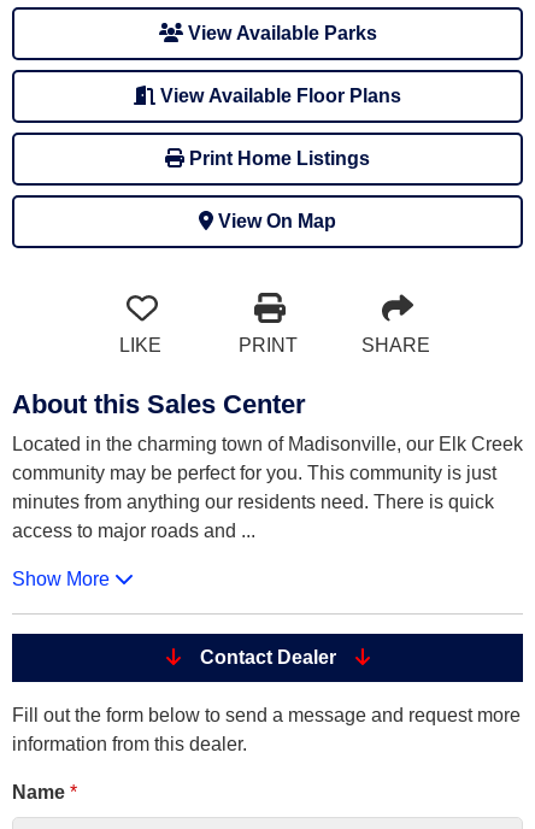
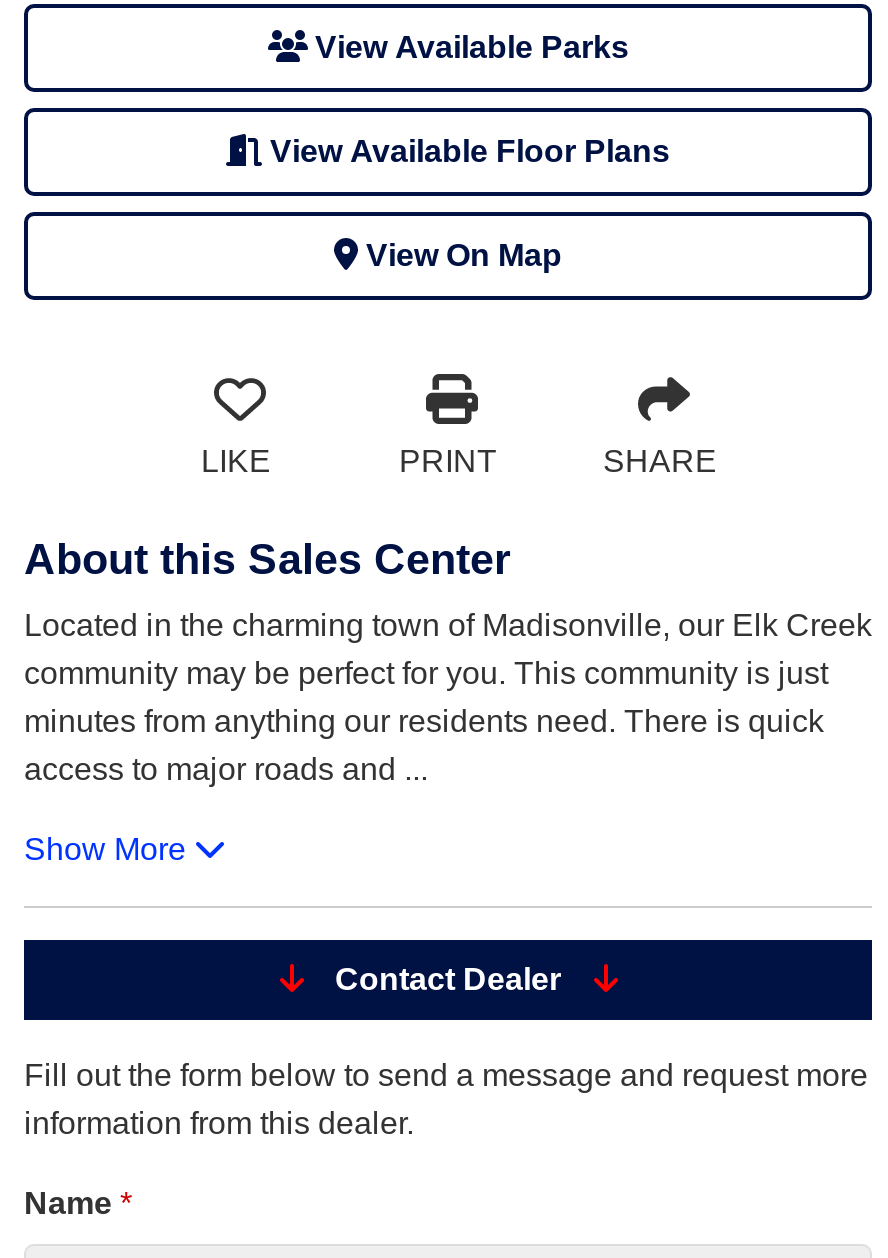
- Print Home Listings
